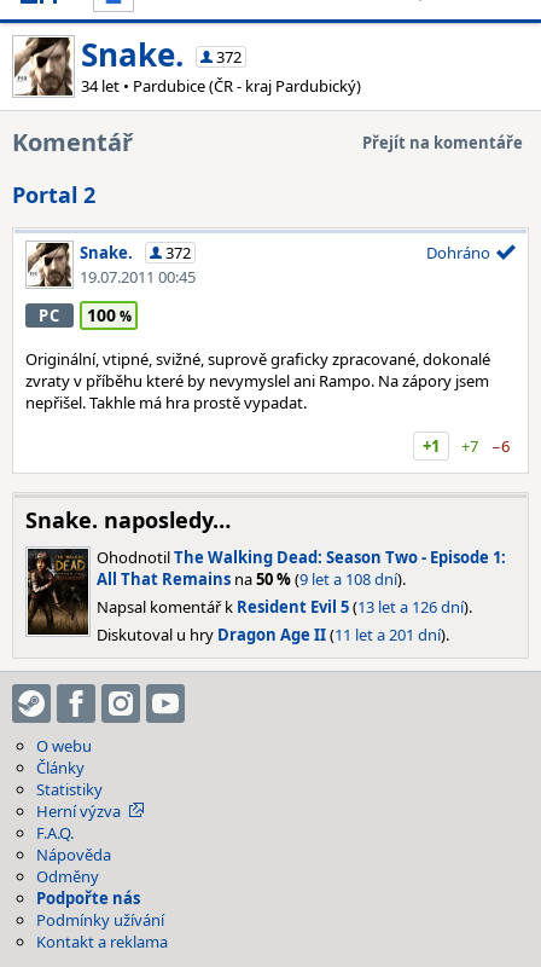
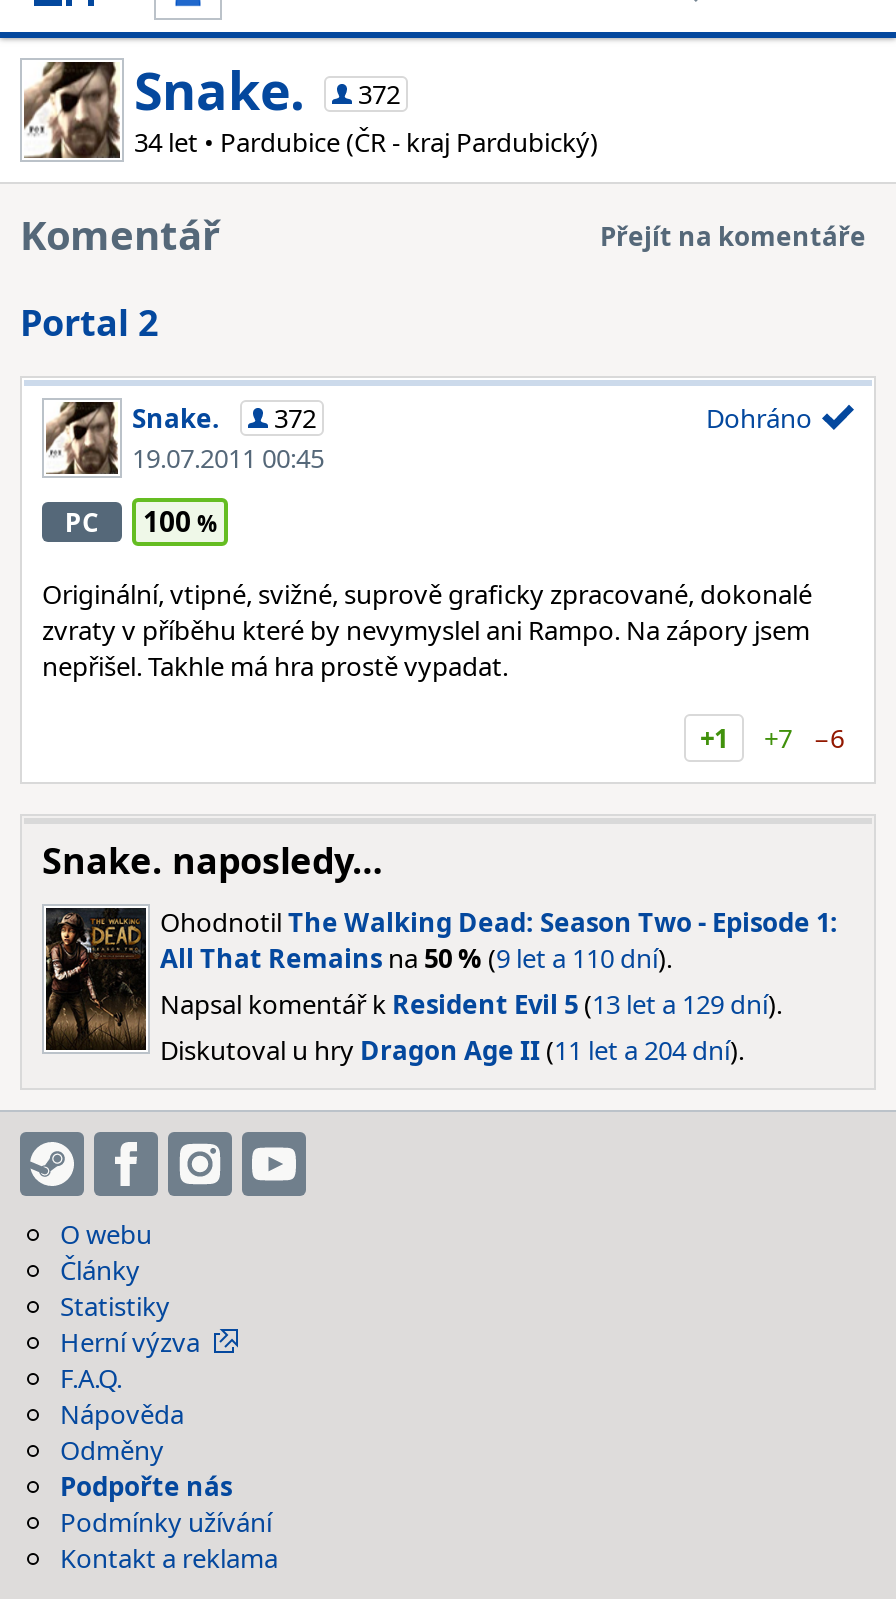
- All That Remains na 50 % (9 let a 108 dní).
+ All That Remains na 50 % (9 let a 110 dní).

- Napsal komentář k Resident Evil 5 (13 let a 126 dní).
+ Napsal komentář k Resident Evil 5 (13 let a 129 dní).

- Diskutoval u hry Dragon Age II (11 let a 201 dní).
+ Diskutoval u hry Dragon Age II (11 let a 204 dní).
